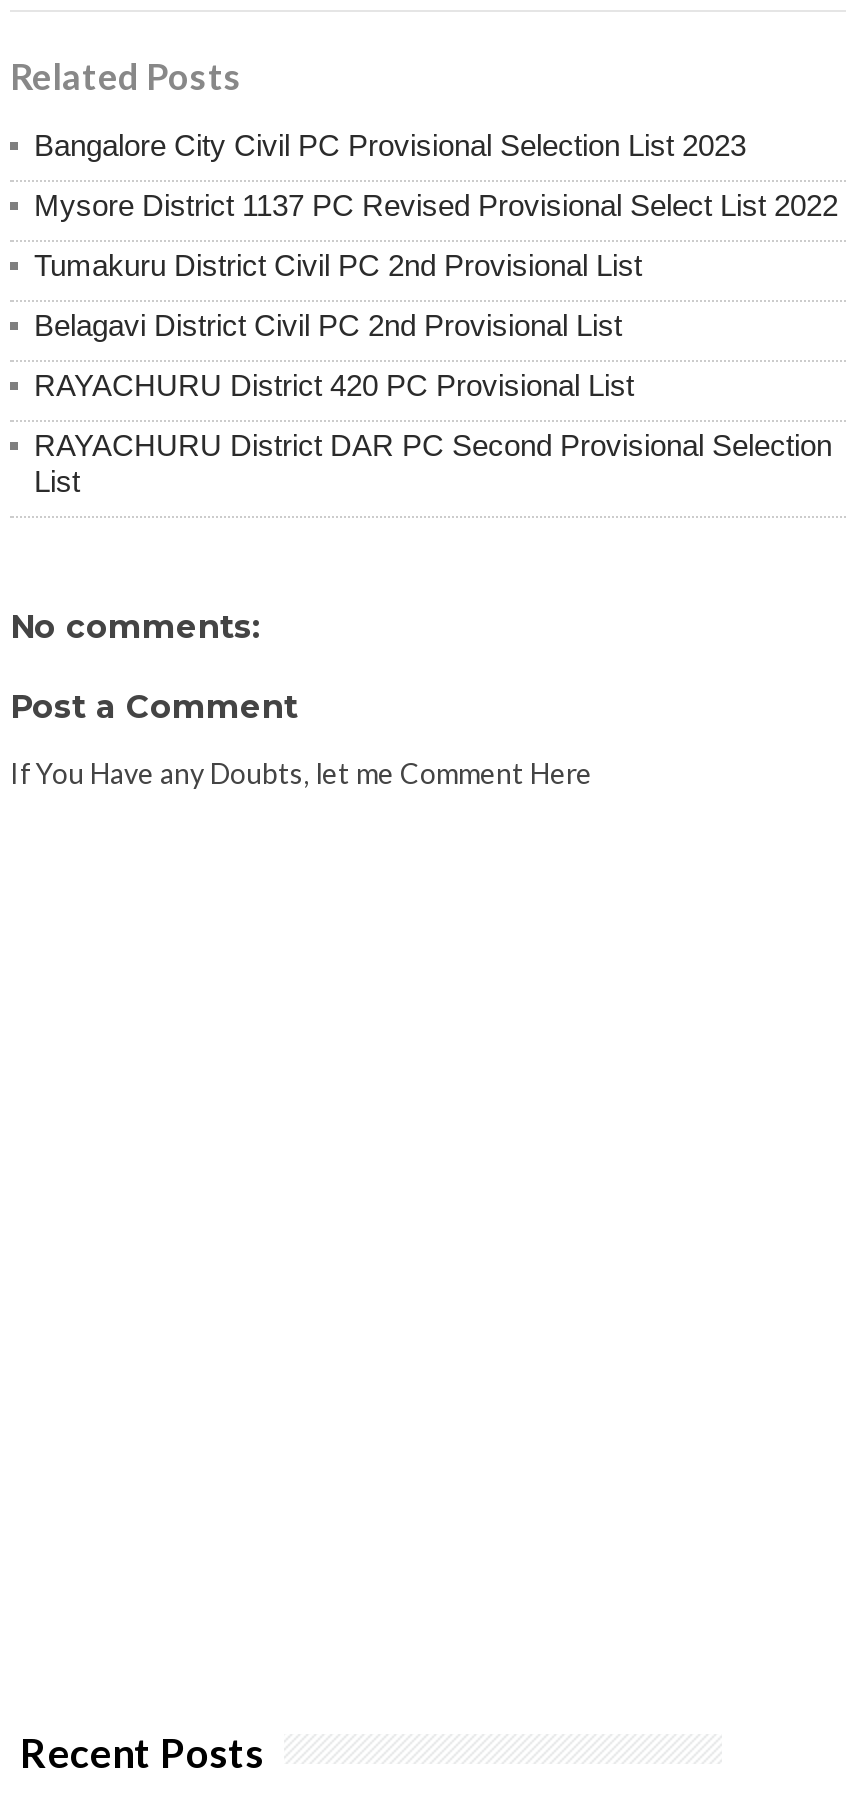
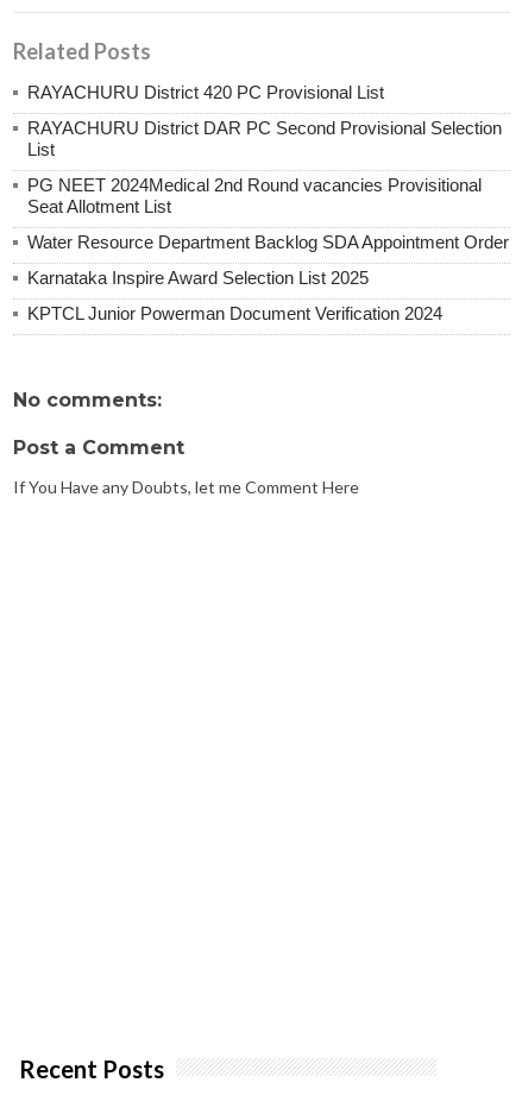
- Bangalore City Civil PC Provisional Selection List 2023
- Mysore District 1137 PC Revised Provisional Select List 2022
- Tumakuru District Civil PC 2nd Provisional List
- Belagavi District Civil PC 2nd Provisional List

moved up: RAYACHURU District 420 PC Provisional List | RAYACHURU District DAR PC Second Provisional Selection | List

+ PG NEET 2024Medical 2nd Round vacancies Provisitional
+ Seat Allotment List
+ Water Resource Department Backlog SDA Appointment Order
+ Karnataka Inspire Award Selection List 2025
+ KPTCL Junior Powerman Document Verification 2024
